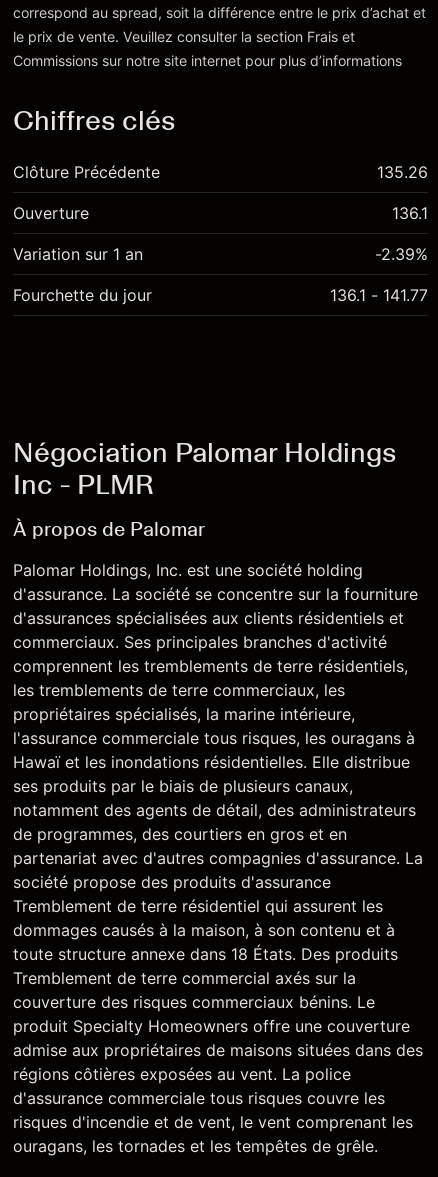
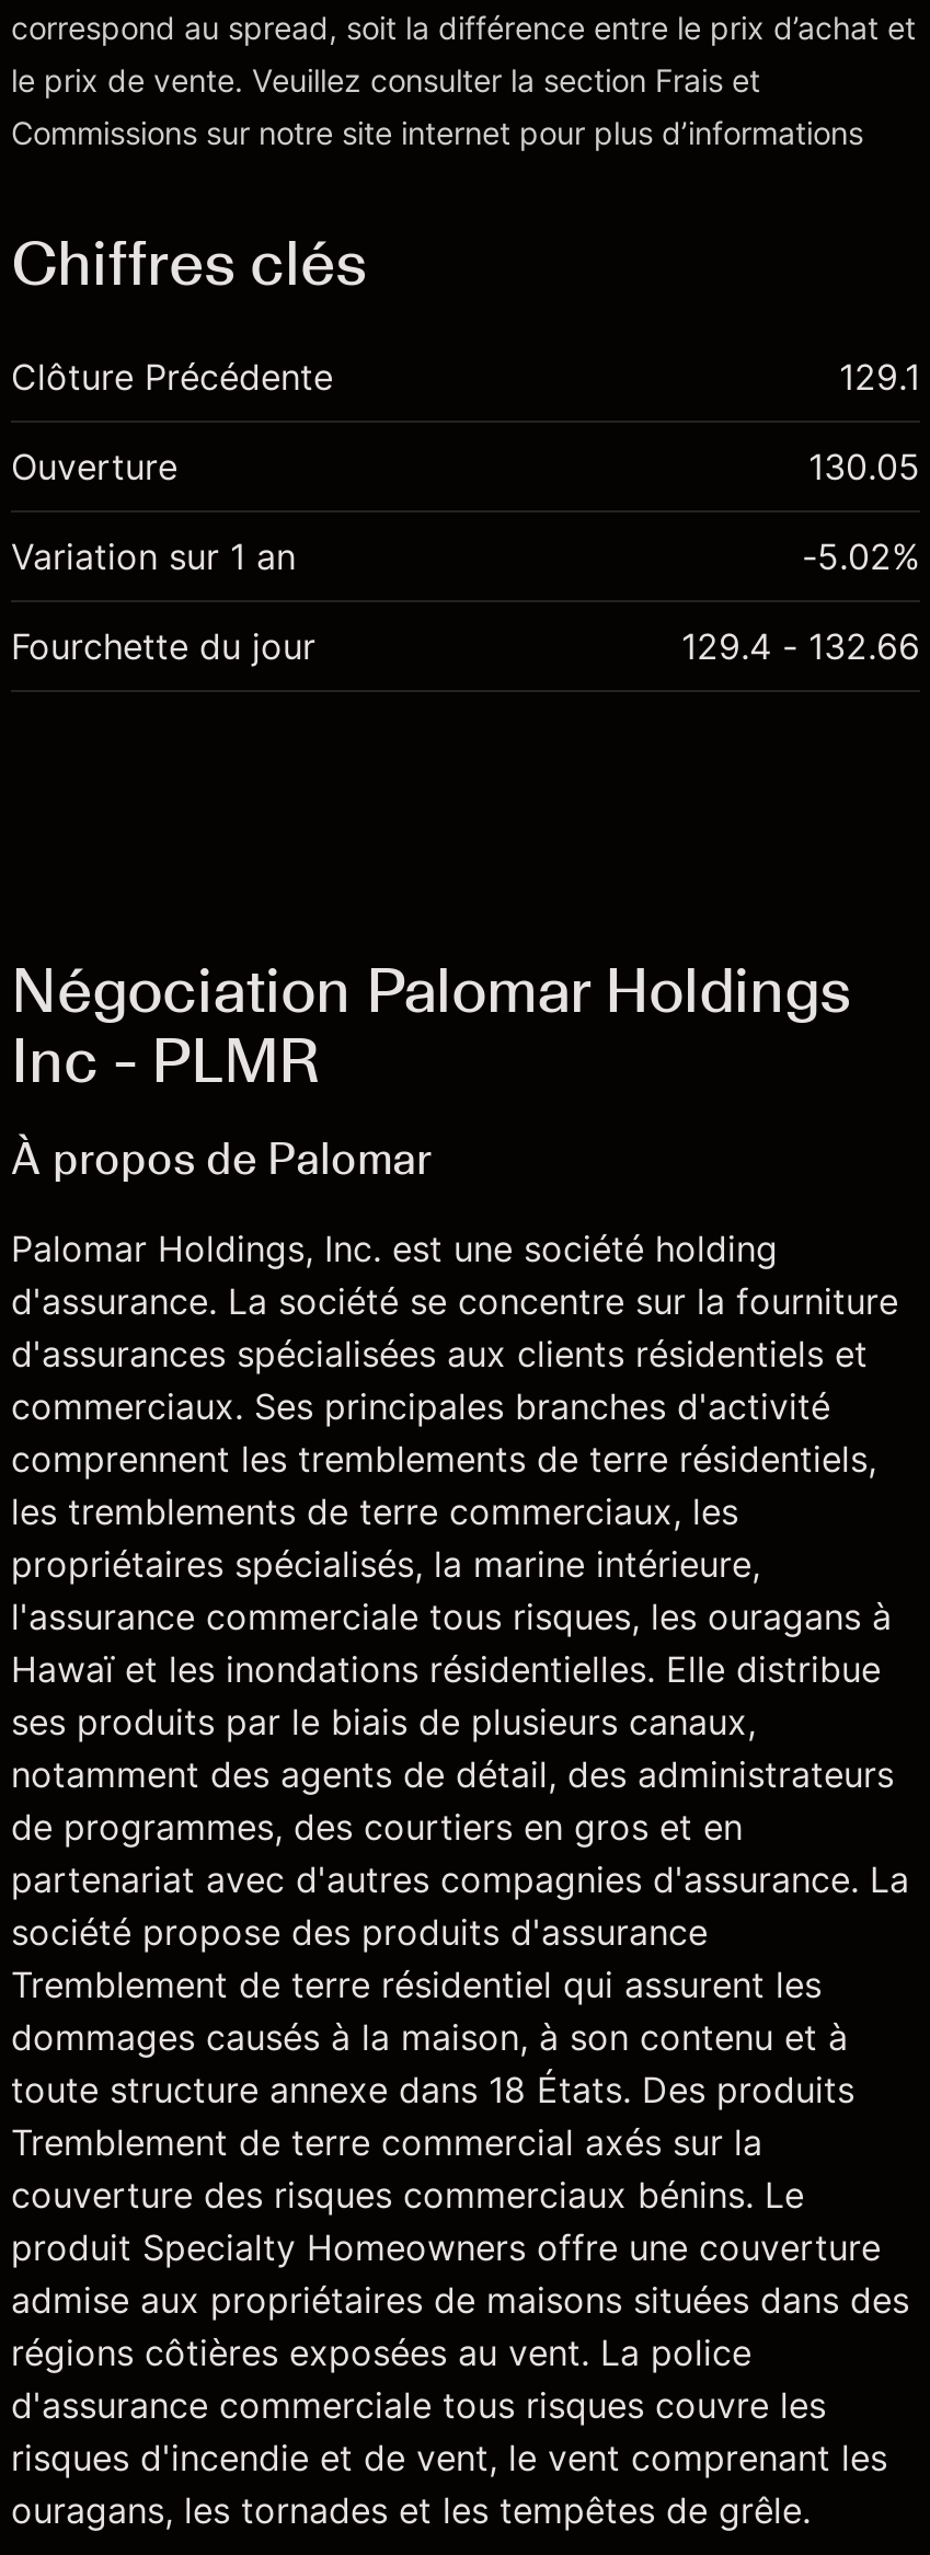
- 135.26
+ 129.1

- 136.1
+ 130.05

- -2.39%
+ -5.02%

- 136.1 - 141.77
+ 129.4 - 132.66
